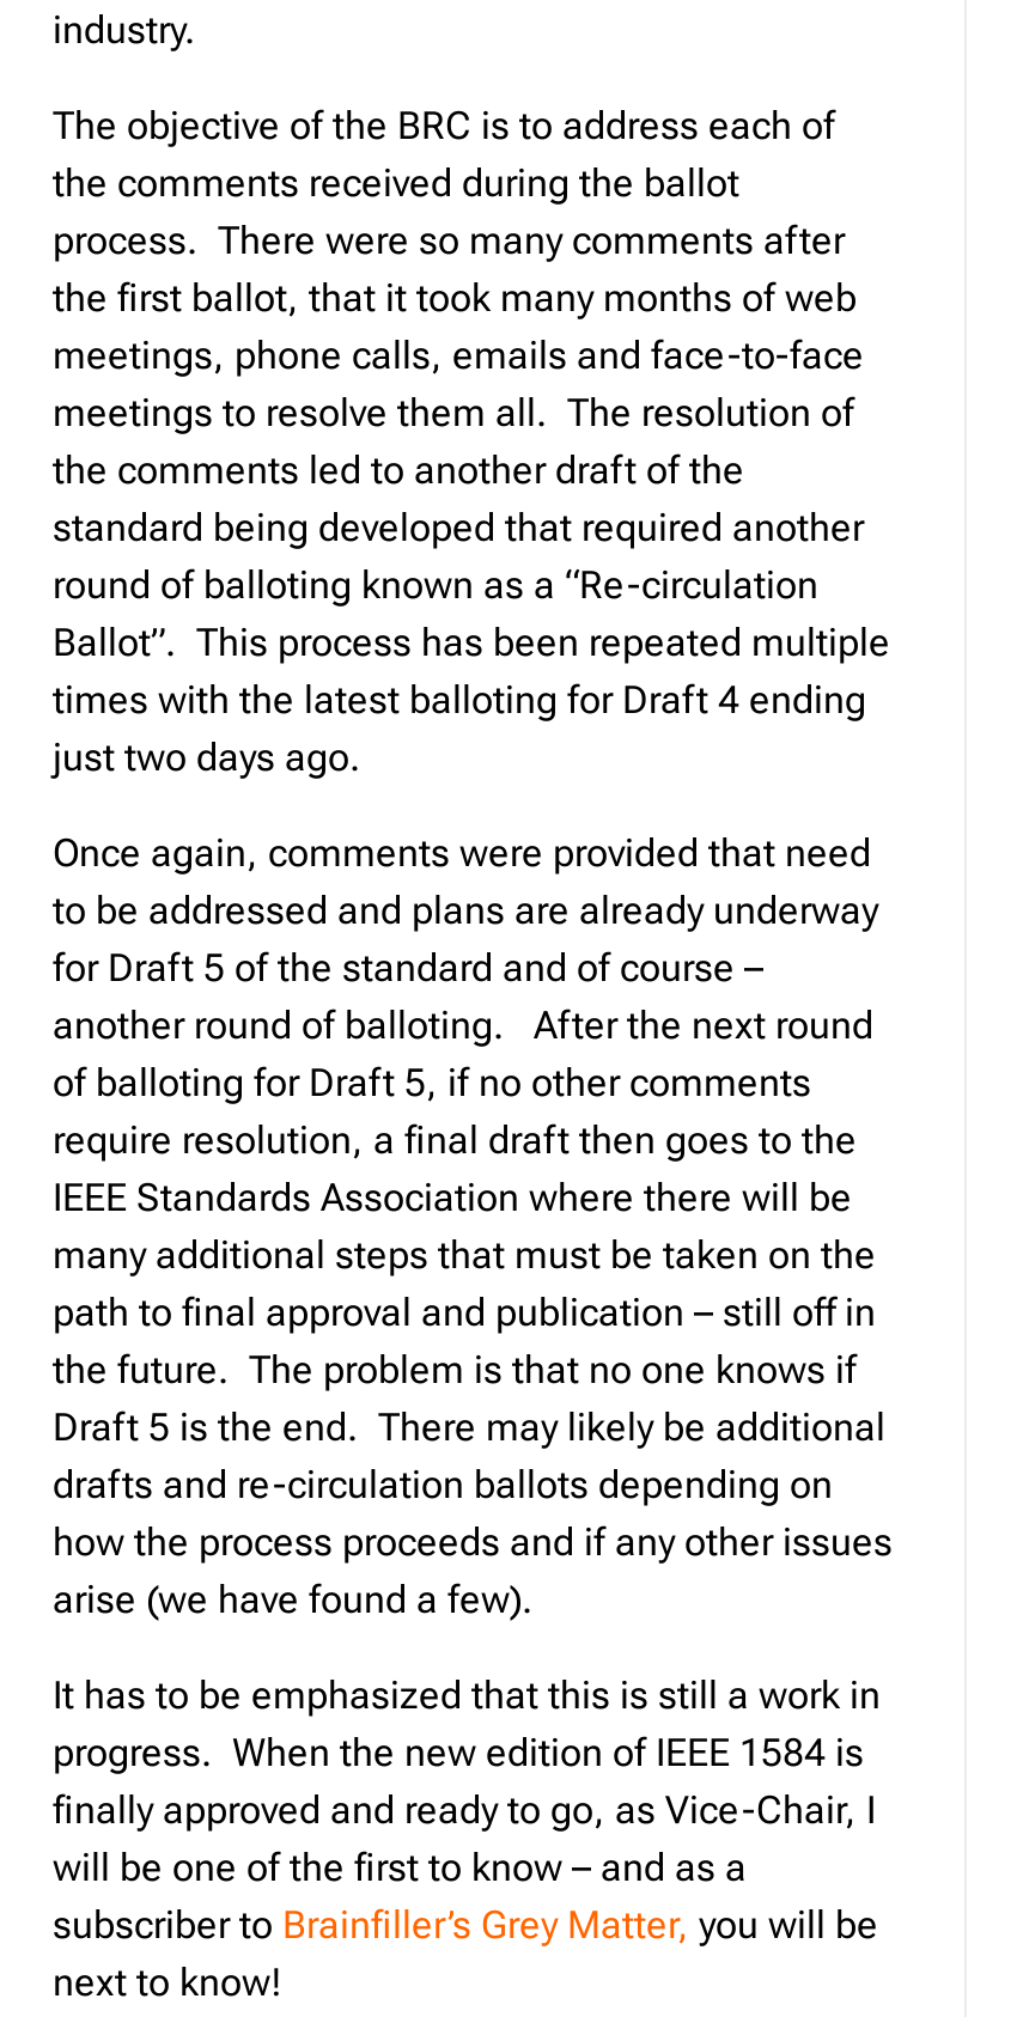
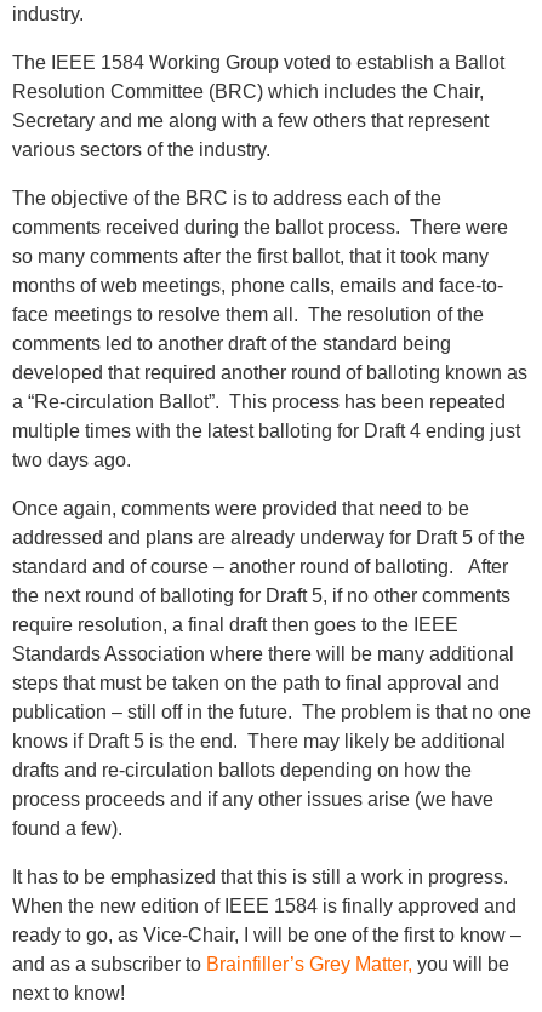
- The objective of the BRC is to address each of
- the comments received during the ballot
- process. There were so many comments after
- the first ballot, that it took many months of web
- meetings, phone calls, emails and face-to-face
- meetings to resolve them all. The resolution of
- the comments led to another draft of the
- standard being developed that required another
- round of balloting known as a “Re-circulation
- Ballot”. This process has been repeated multiple
- times with the latest balloting for Draft 4 ending
- just two days ago.
- Once again, comments were provided that need
- to be addressed and plans are already underway
- for Draft 5 of the standard and of course –
- another round of balloting. After the next round
- of balloting for Draft 5, if no other comments
- require resolution, a final draft then goes to the
- IEEE Standards Association where there will be
- many additional steps that must be taken on the
- path to final approval and publication – still off in
- the future. The problem is that no one knows if
- Draft 5 is the end. There may likely be additional
- drafts and re-circulation ballots depending on
- how the process proceeds and if any other issues
- arise (we have found a few).
- It has to be emphasized that this is still a work in
- progress. When the new edition of IEEE 1584 is
- finally approved and ready to go, as Vice-Chair, I
- will be one of the first to know – and as a
- subscriber to Brainfiller’s Grey Matter, you will be
+ The IEEE 1584 Working Group voted to establish a Ballot
+ Resolution Committee (BRC) which includes the Chair,
+ Secretary and me along with a few others that represent
+ various sectors of the industry.
+ The objective of the BRC is to address each of the
+ comments received during the ballot process. There were
+ so many comments after the first ballot, that it took many
+ months of web meetings, phone calls, emails and face-to-
+ face meetings to resolve them all. The resolution of the
+ comments led to another draft of the standard being
+ developed that required another round of balloting known as
+ a “Re-circulation Ballot”. This process has been repeated
+ multiple times with the latest balloting for Draft 4 ending just
+ two days ago.
+ Once again, comments were provided that need to be
+ addressed and plans are already underway for Draft 5 of the
+ standard and of course – another round of balloting. After
+ the next round of balloting for Draft 5, if no other comments
+ require resolution, a final draft then goes to the IEEE
+ Standards Association where there will be many additional
+ steps that must be taken on the path to final approval and
+ publication – still off in the future. The problem is that no one
+ knows if Draft 5 is the end. There may likely be additional
+ drafts and re-circulation ballots depending on how the
+ process proceeds and if any other issues arise (we have
+ found a few).
+ It has to be emphasized that this is still a work in progress.
+ When the new edition of IEEE 1584 is finally approved and
+ ready to go, as Vice-Chair, I will be one of the first to know –
+ and as a subscriber to Brainfiller’s Grey Matter, you will be
